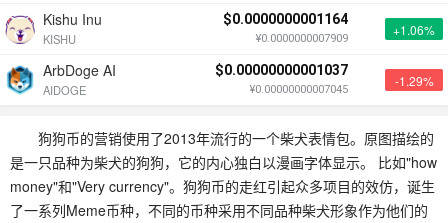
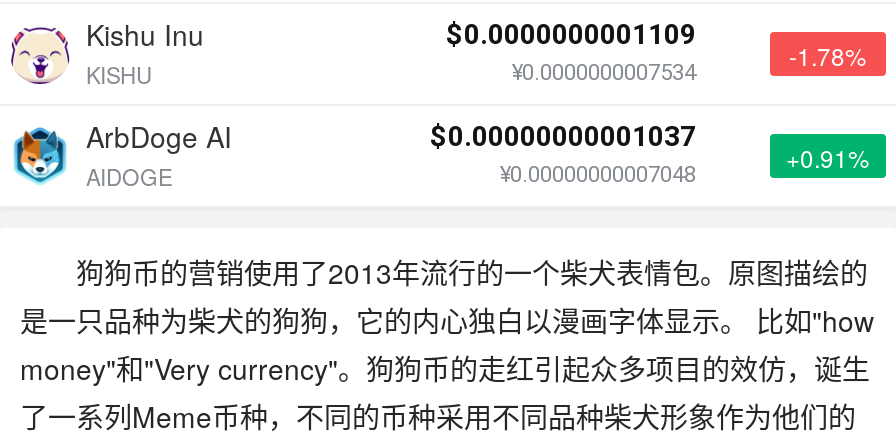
- $0.0000000001164
+ $0.0000000001109

- +1.06%
+ -1.78%

- ¥0.0000000007909
+ ¥0.0000000007534

- -1.29%
+ +0.91%

- ¥0.00000000007045
+ ¥0.00000000007048
